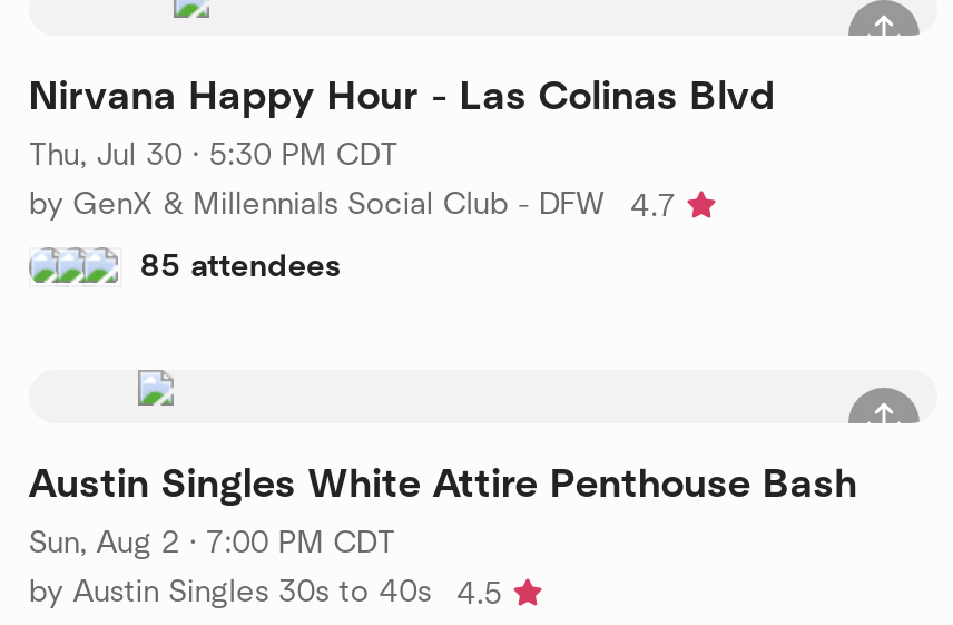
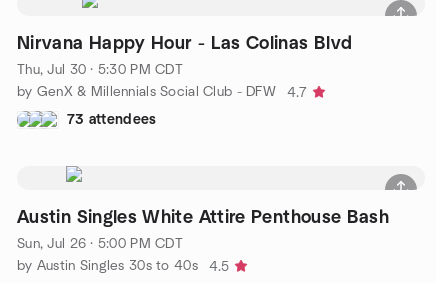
- 85 attendees
+ 73 attendees

- Sun, Aug 2 · 7:00 PM CDT
+ Sun, Jul 26 · 5:00 PM CDT
